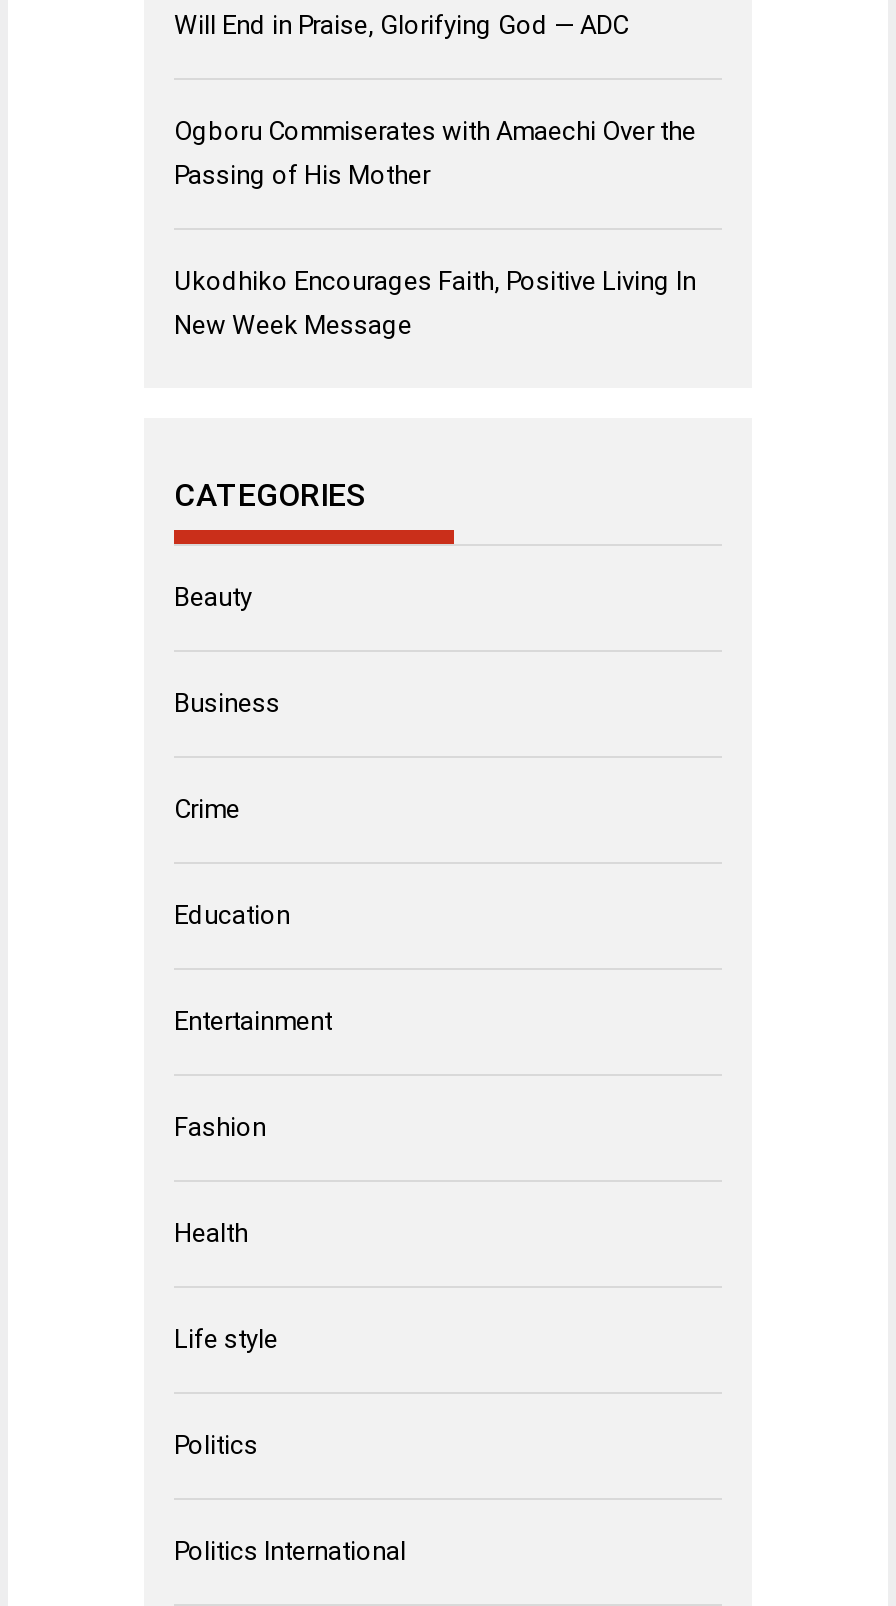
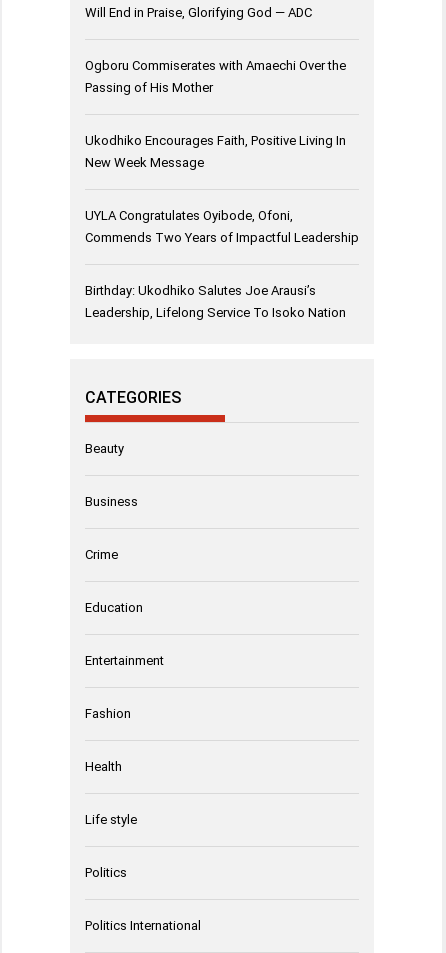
+ UYLA Congratulates Oyibode, Ofoni,
+ Commends Two Years of Impactful Leadership

+ Birthday: Ukodhiko Salutes Joe Arausi’s
+ Leadership, Lifelong Service To Isoko Nation
